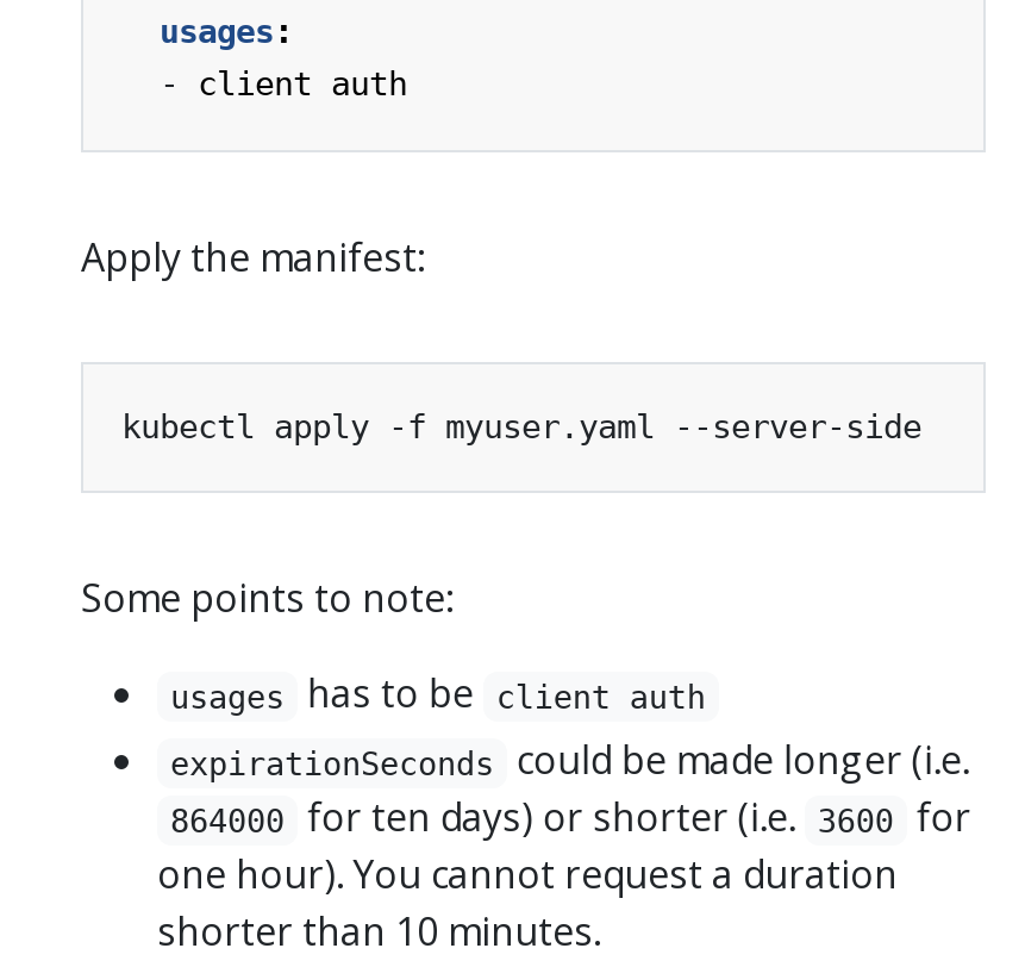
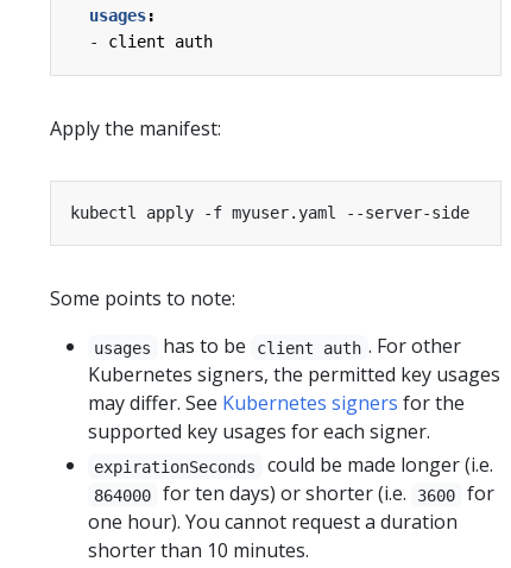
- usages has to be client auth
+ usages has to be client auth . For other
+ Kubernetes signers, the permitted key usages
+ may differ. See Kubernetes signers for the
+ supported key usages for each signer.
